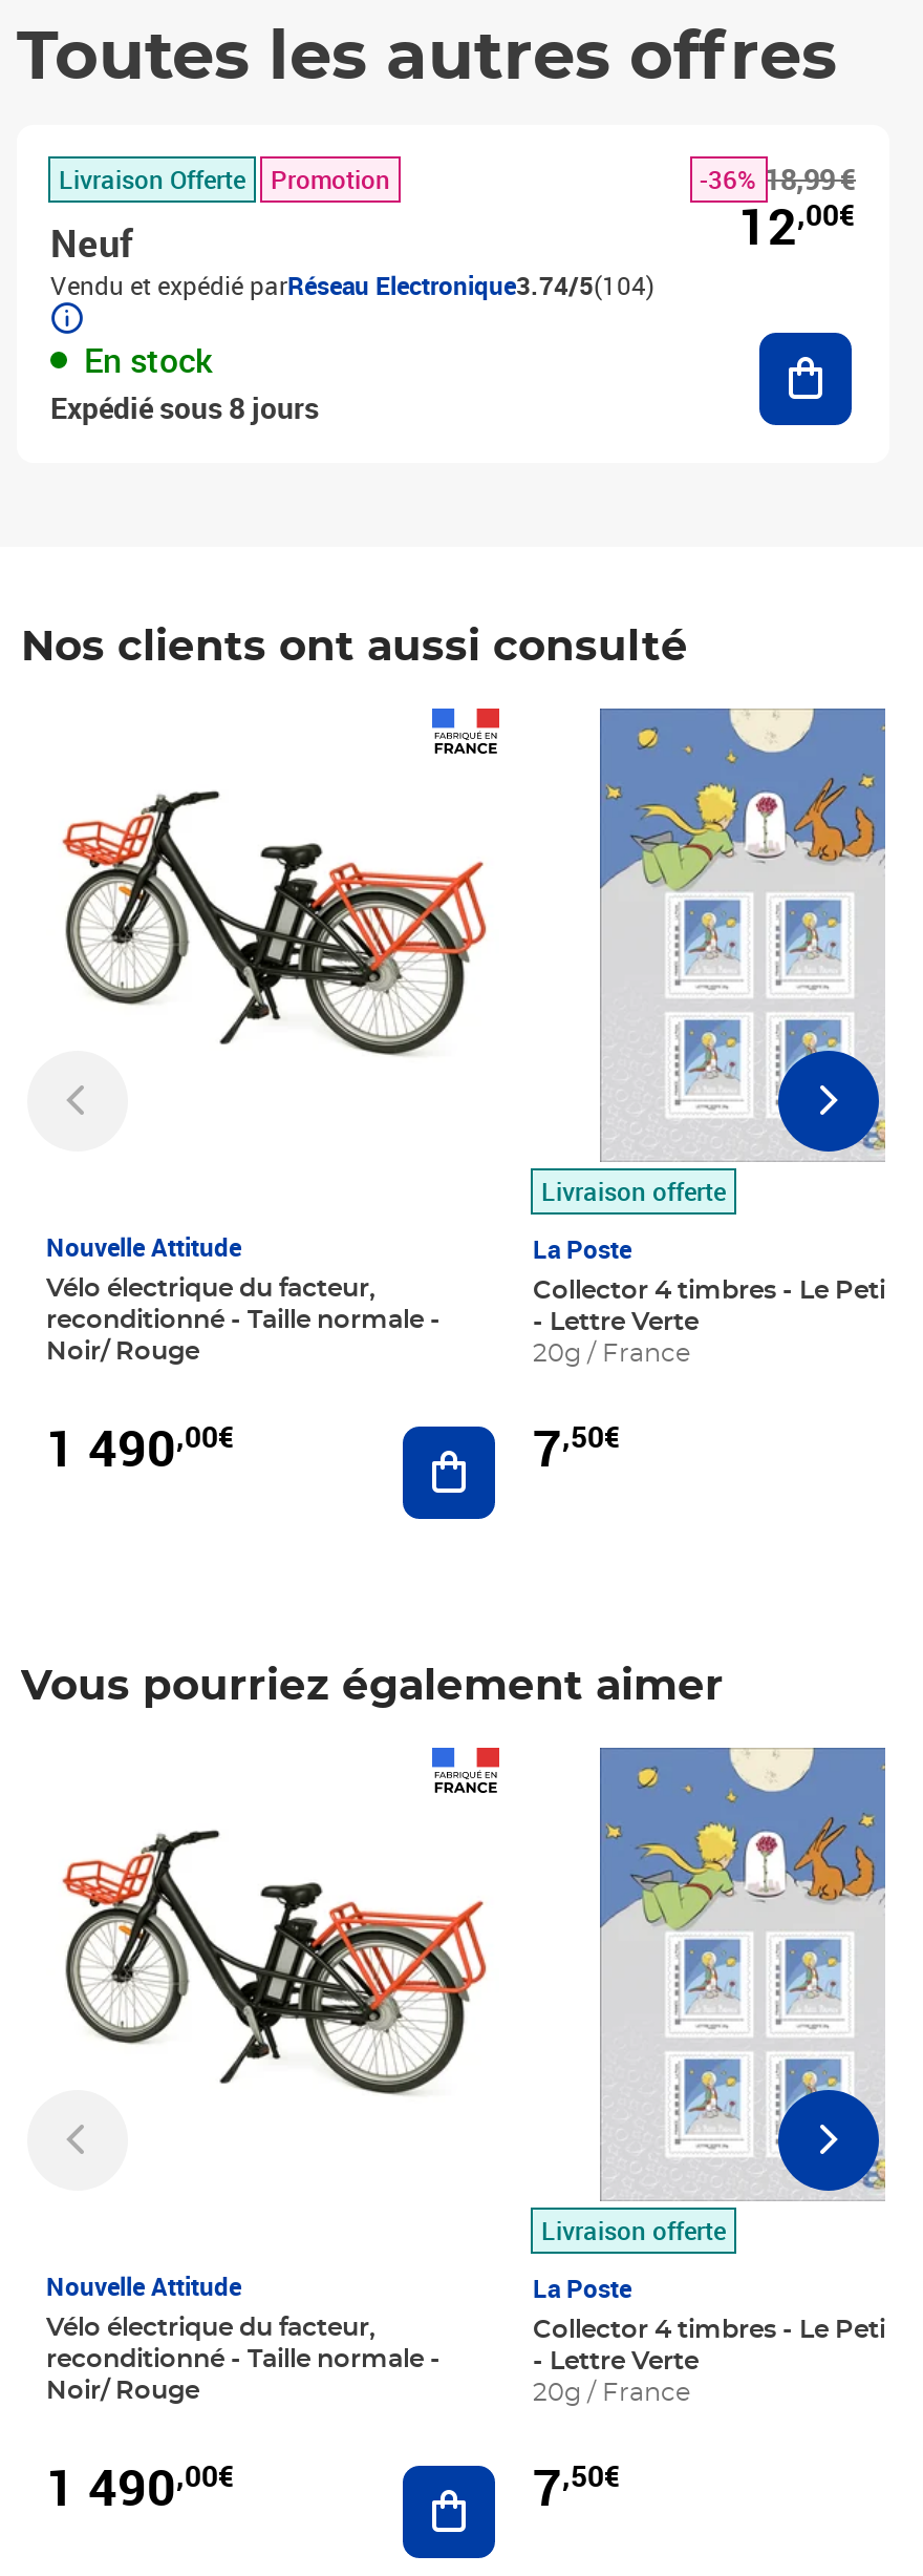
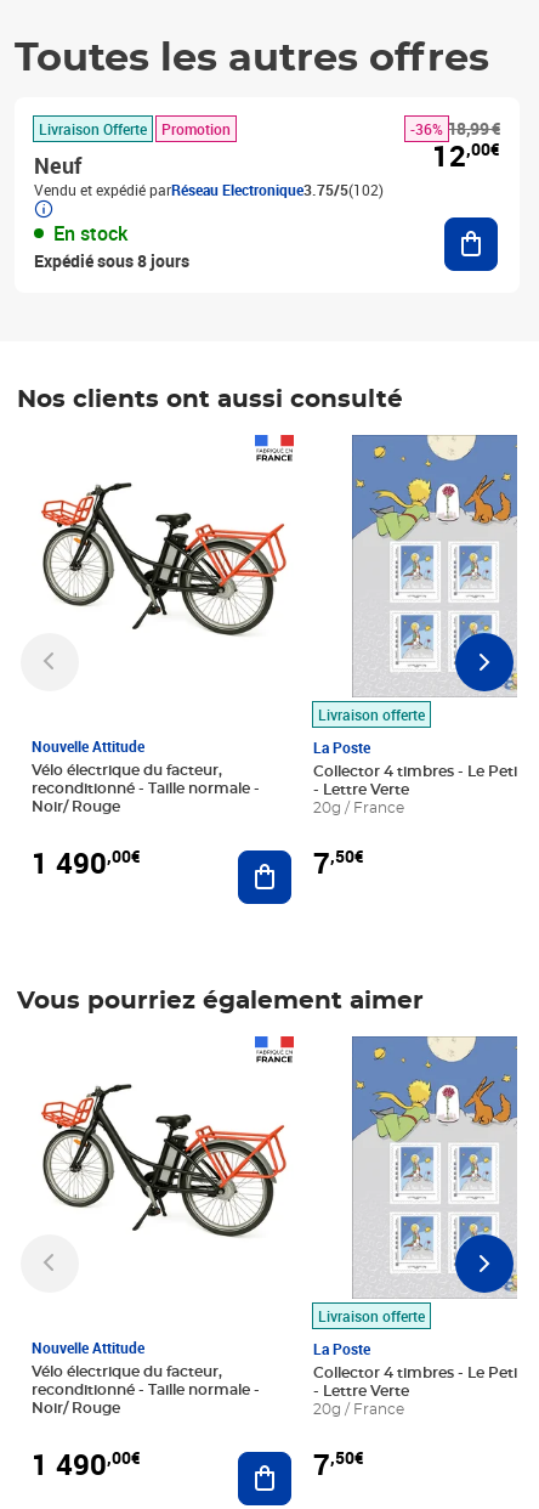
- Vendu et expédié parRéseau Electronique3.74/5(104)
+ Vendu et expédié parRéseau Electronique3.75/5(102)
